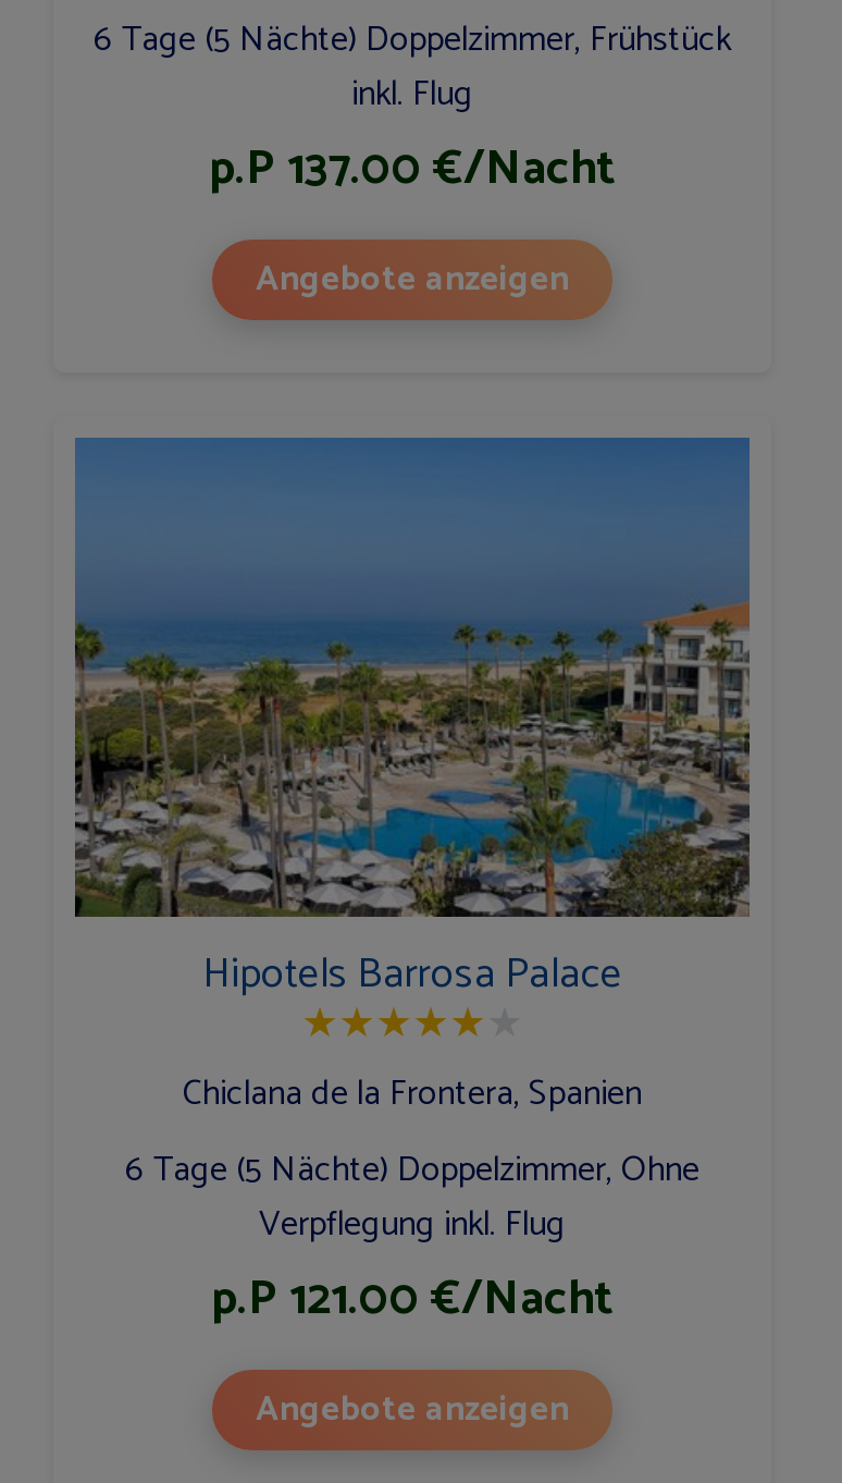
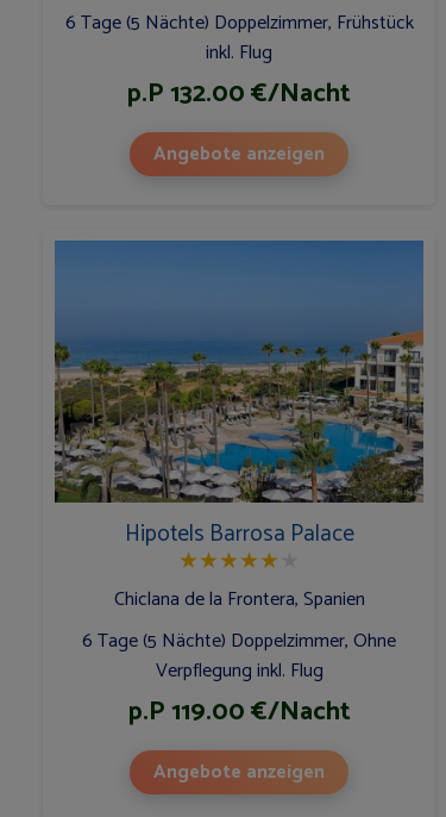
- p.P 137.00 €/Nacht
+ p.P 132.00 €/Nacht

- p.P 121.00 €/Nacht
+ p.P 119.00 €/Nacht
